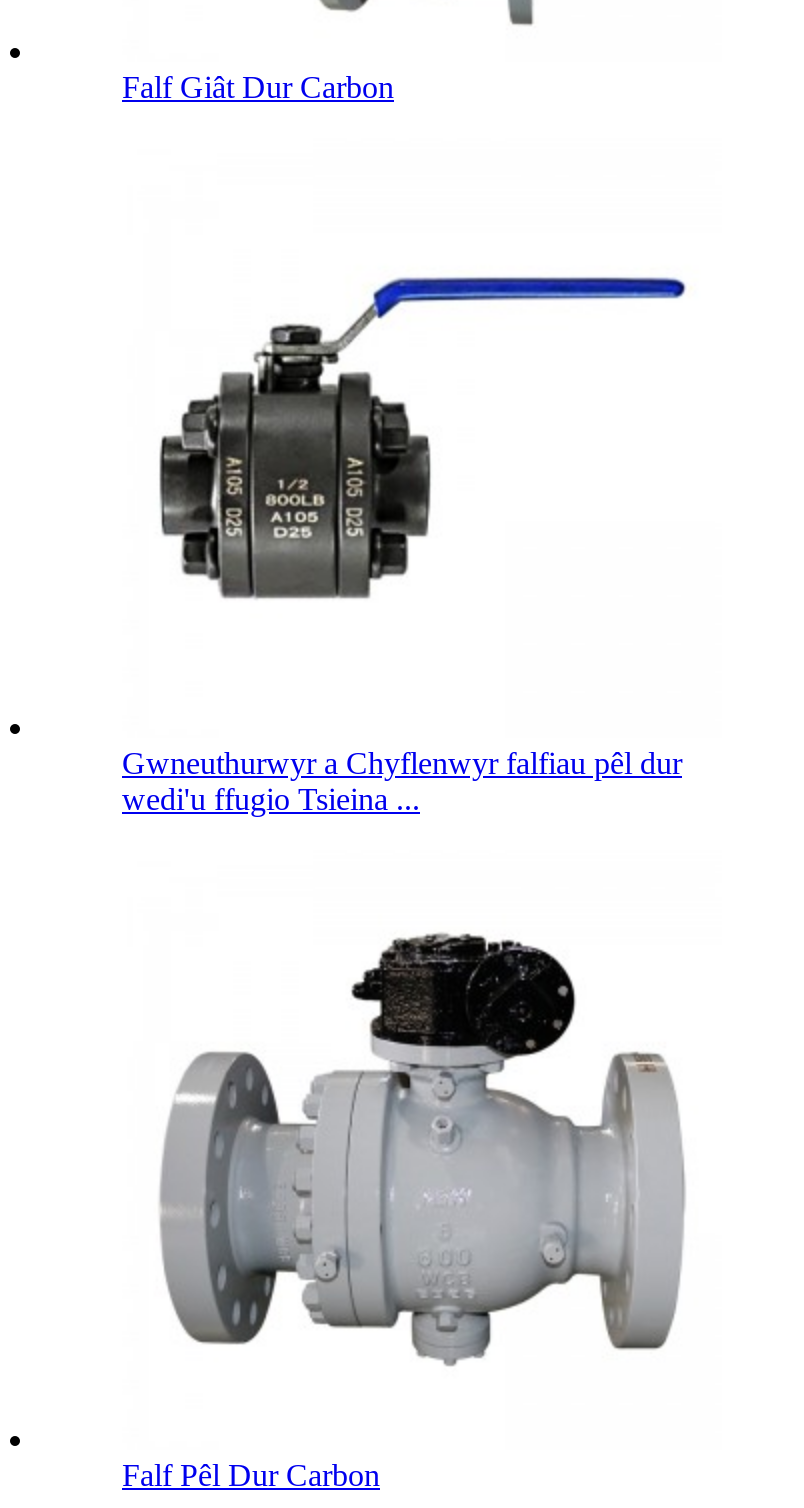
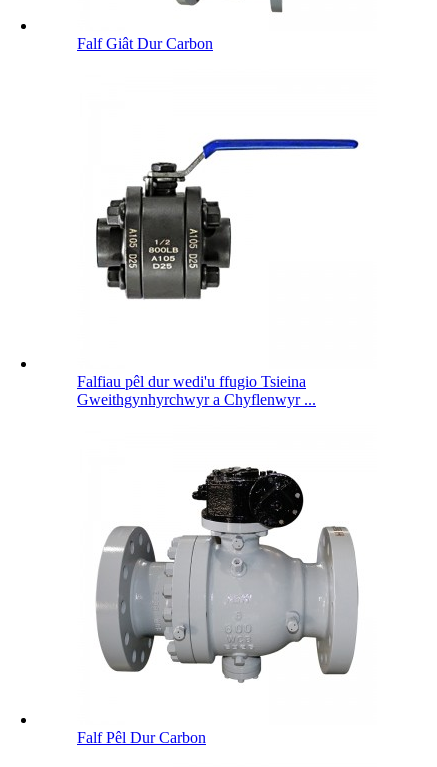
- Gwneuthurwyr a Chyflenwyr falfiau pêl dur
- wedi'u ffugio Tsieina ...
+ Falfiau pêl dur wedi'u ffugio Tsieina
+ Gweithgynhyrchwyr a Chyflenwyr ...
